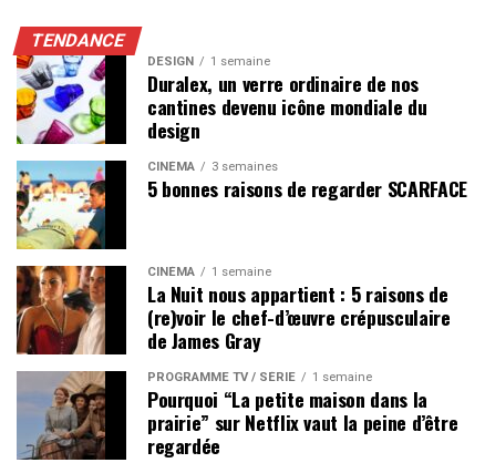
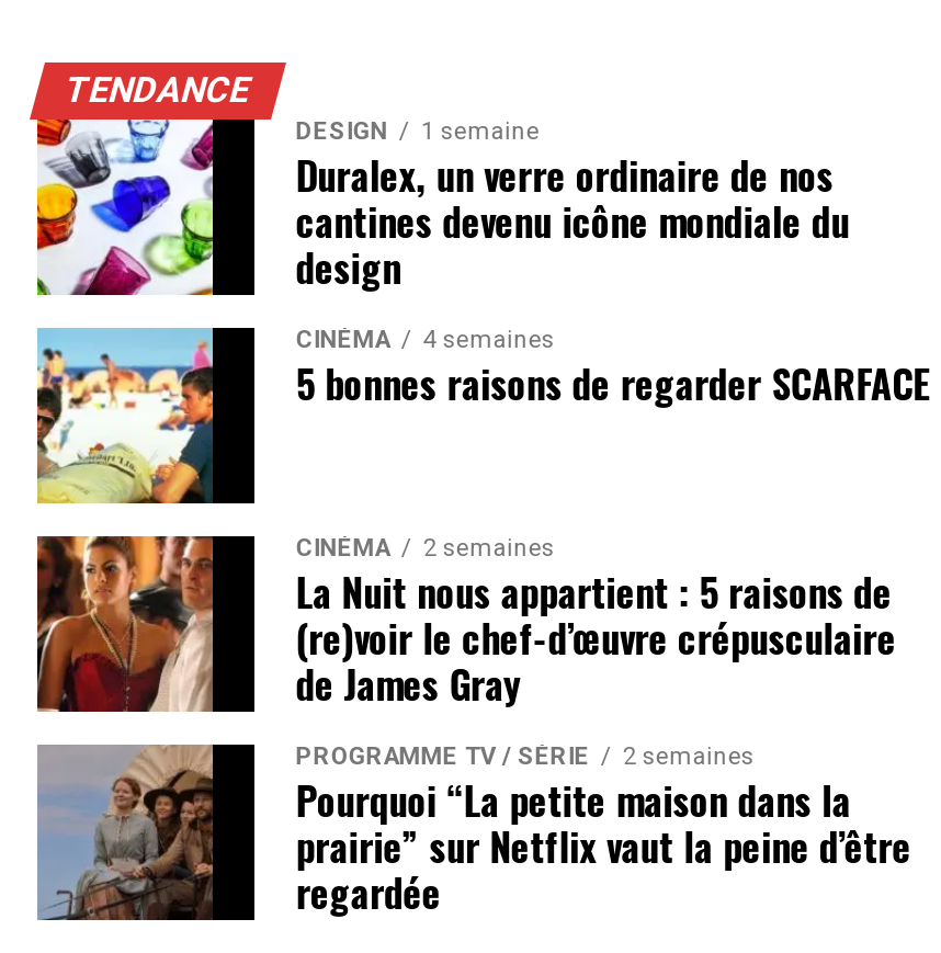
- CINÉMA 3 semaines
+ CINÉMA 4 semaines

- CINÉMA 1 semaine
+ CINÉMA 2 semaines

- PROGRAMME TV / SÉRIE 1 semaine
+ PROGRAMME TV / SÉRIE 2 semaines
